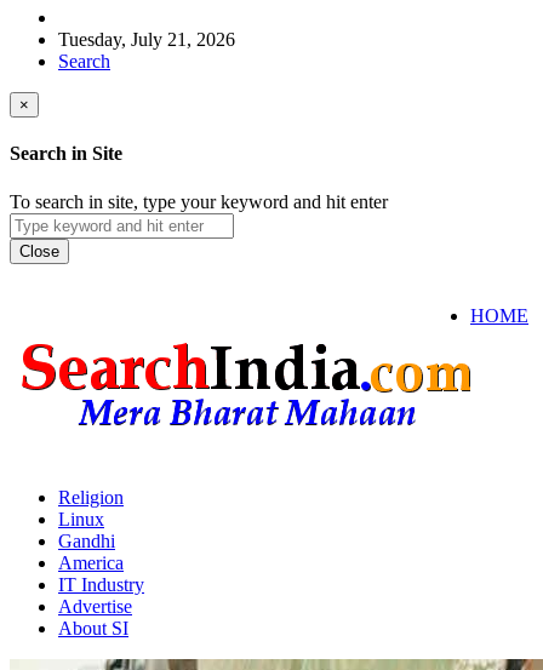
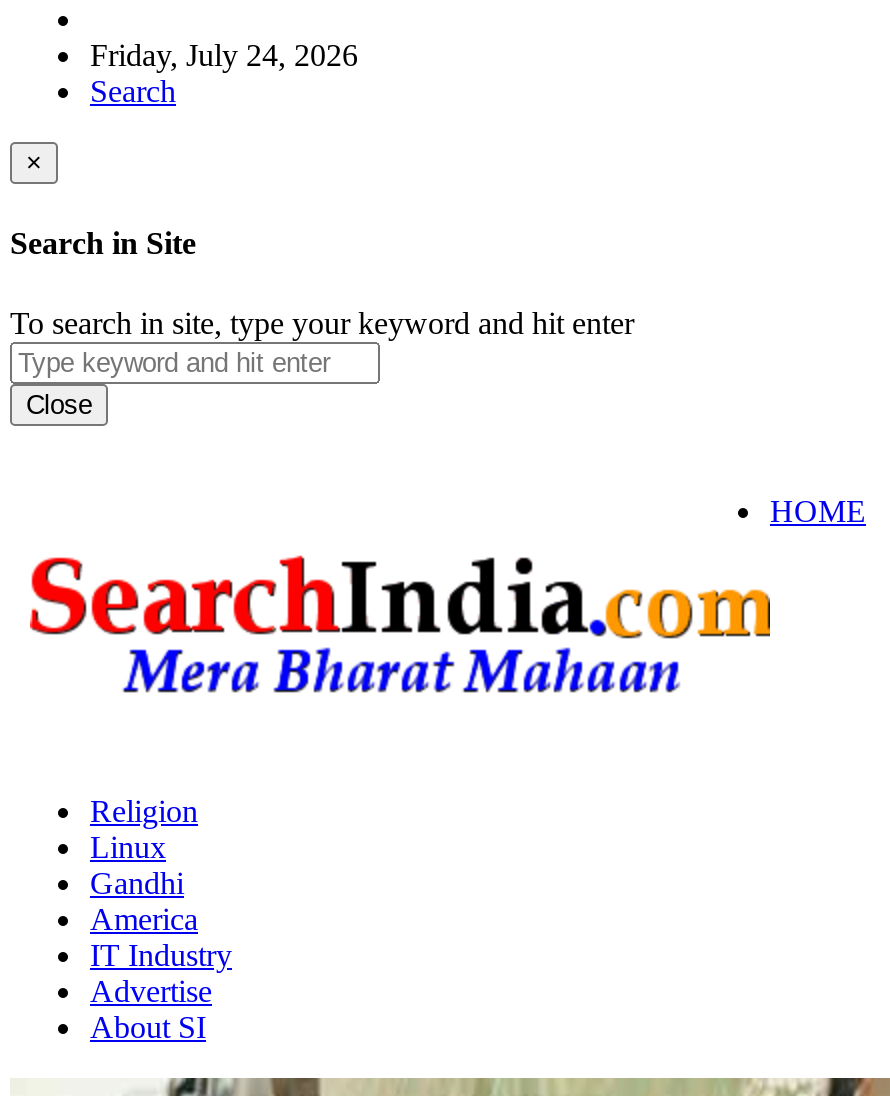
- Tuesday, July 21, 2026
+ Friday, July 24, 2026
